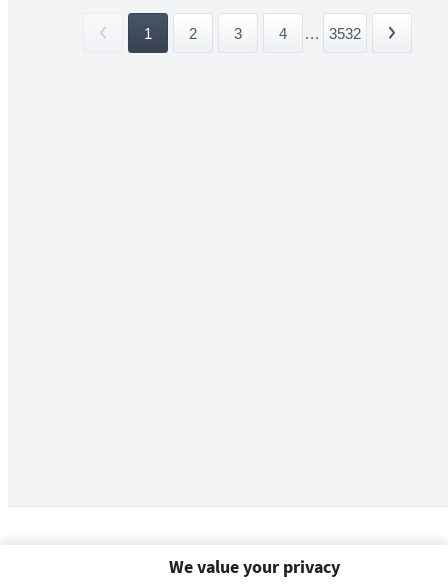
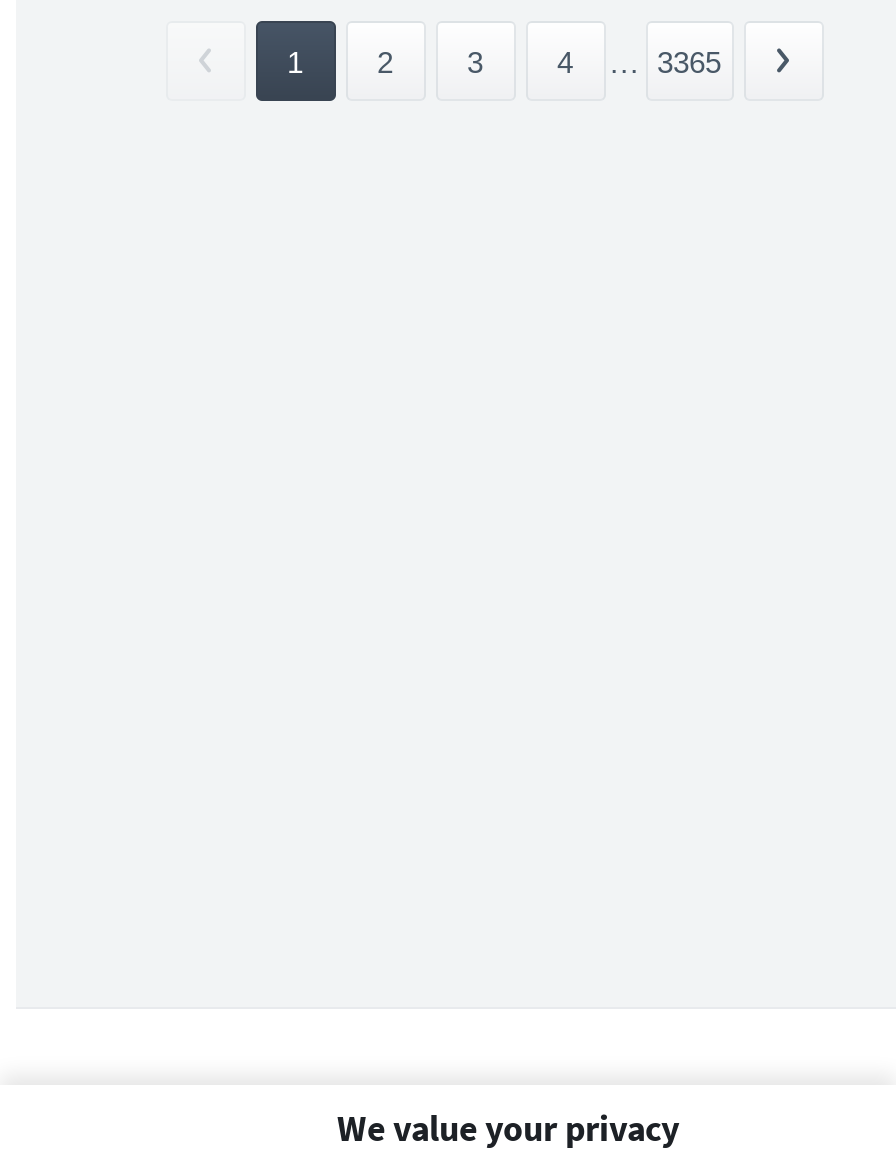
- 4 ... 3532
+ 4 ... 3365
